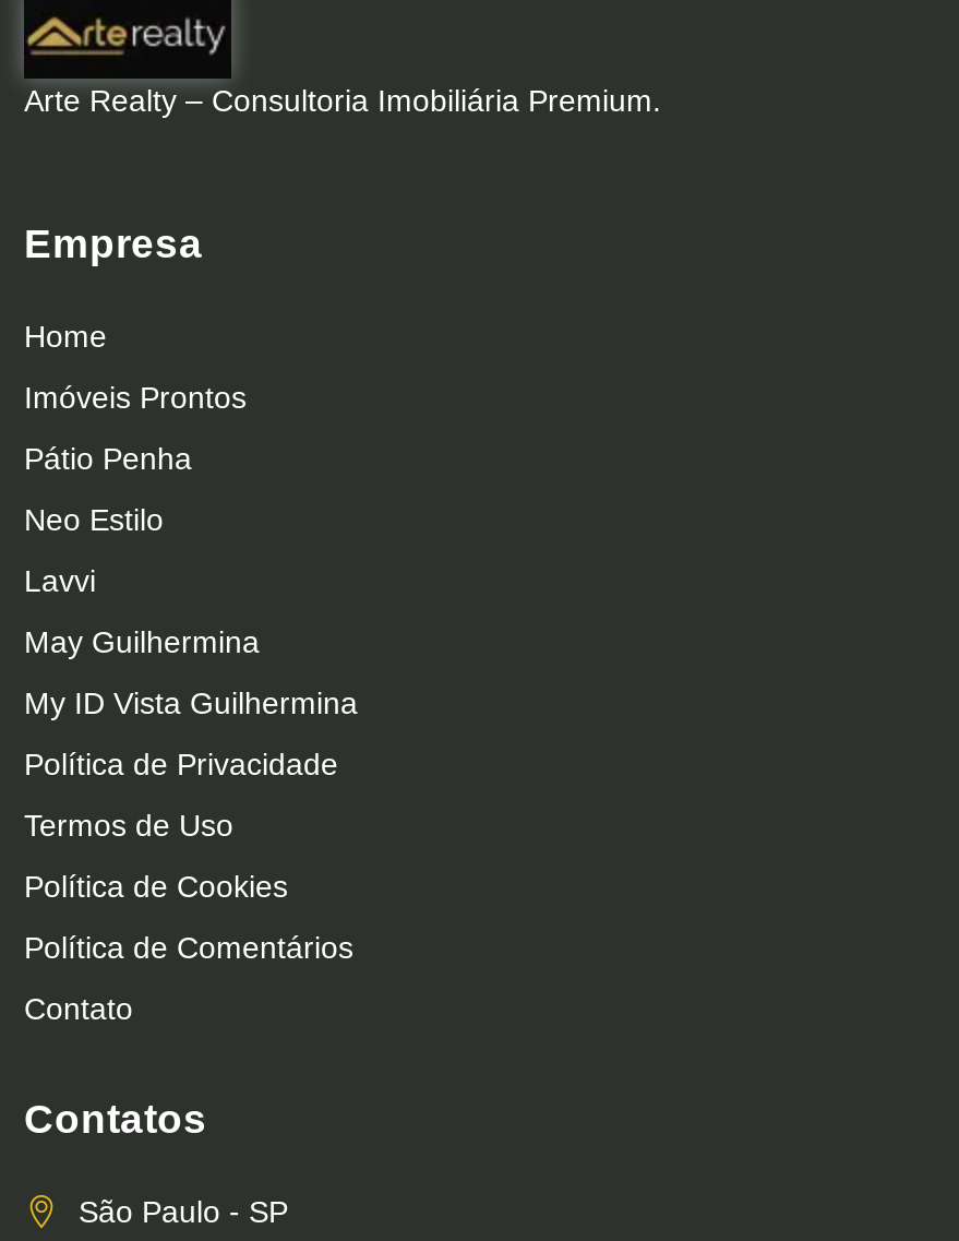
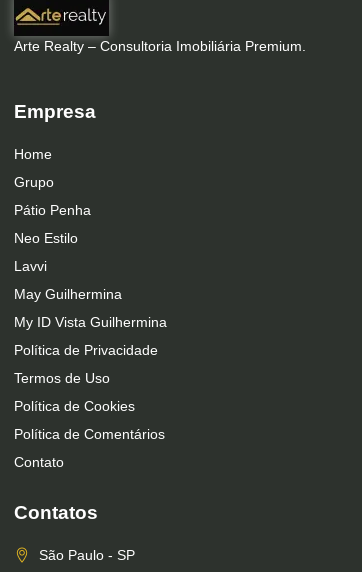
- Imóveis Prontos
+ Grupo
